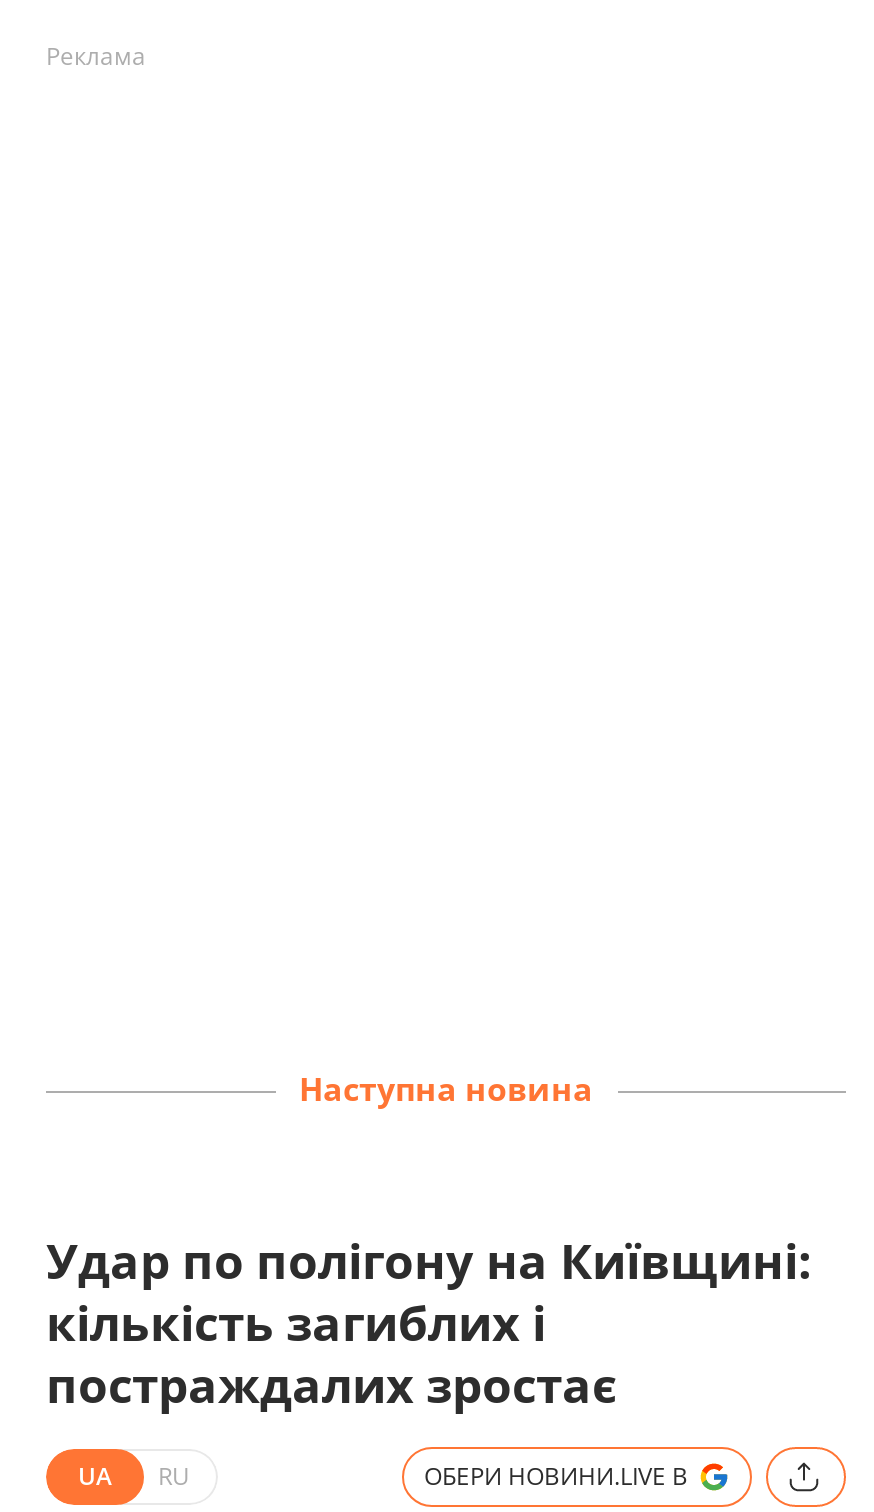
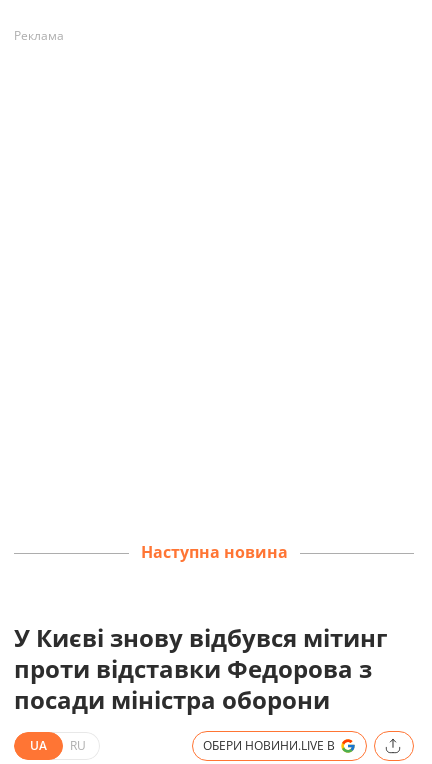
- Удар по полігону на Київщині:
- кількість загиблих і
- постраждалих зростає
+ У Києві знову відбувся мітинг
+ проти відставки Федорова з
+ посади міністра оборони
